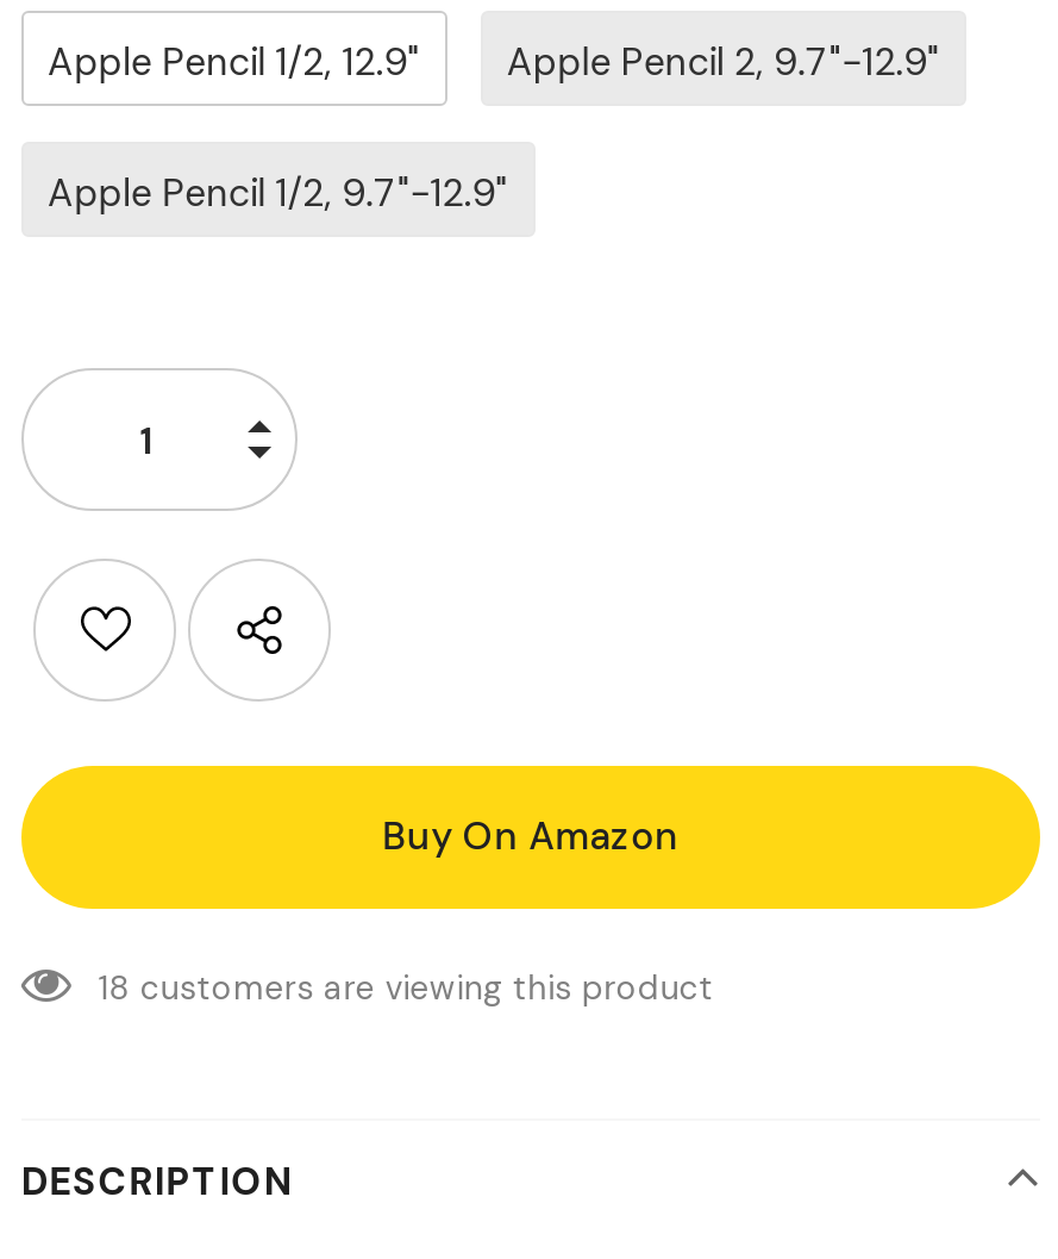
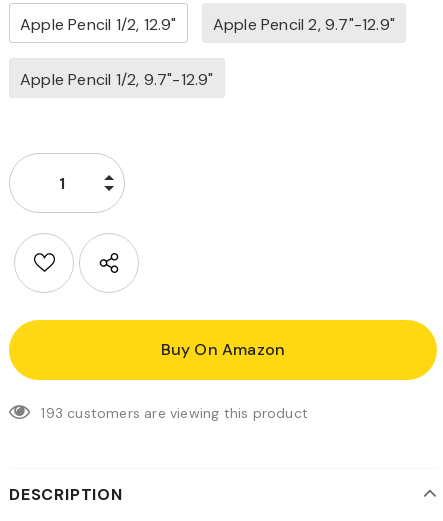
- 18 customers are viewing this product
+ 193 customers are viewing this product
